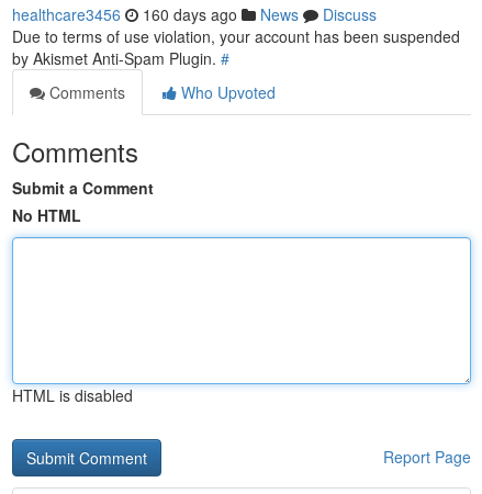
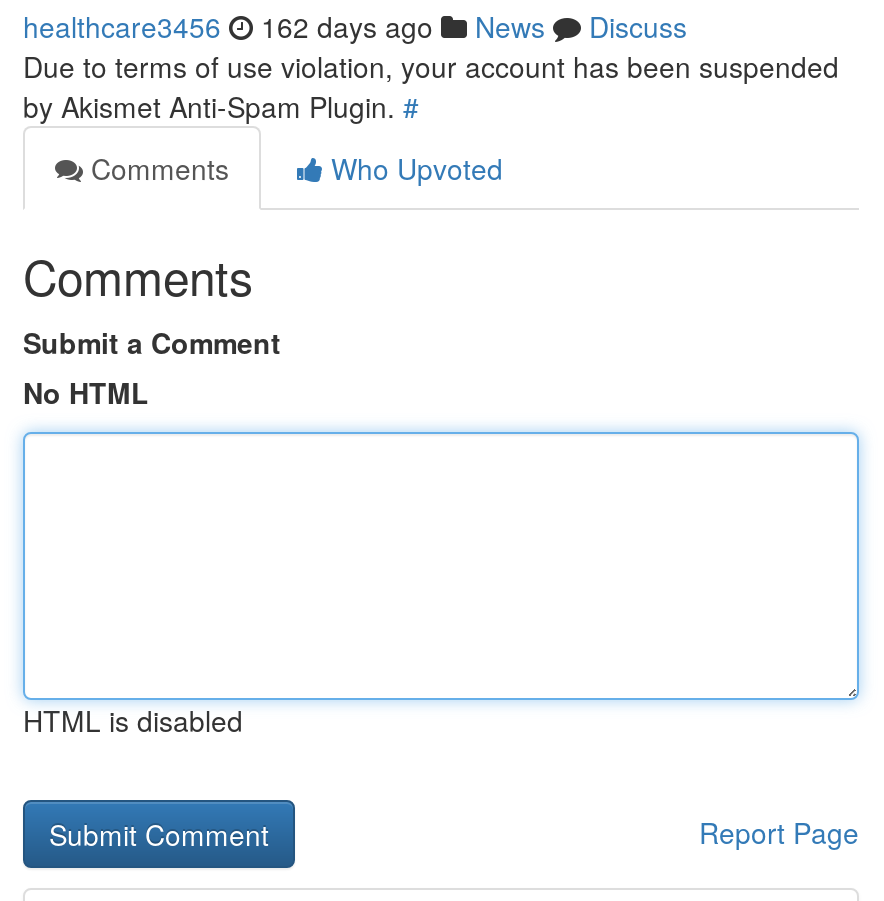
- healthcare3456 160 days ago News Discuss
+ healthcare3456 162 days ago News Discuss
